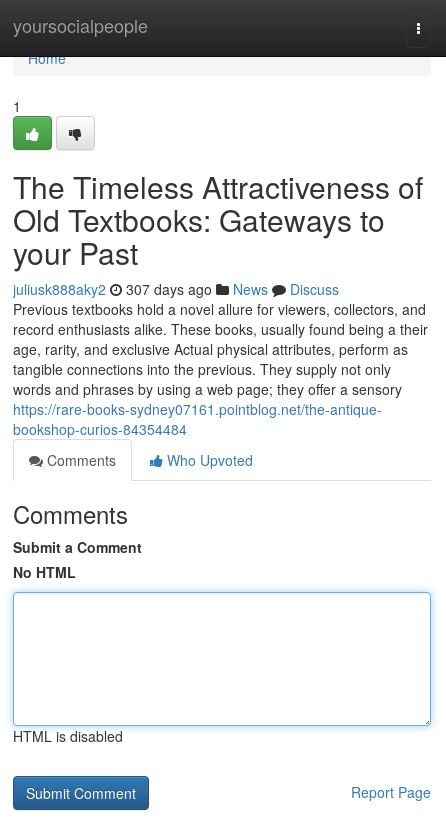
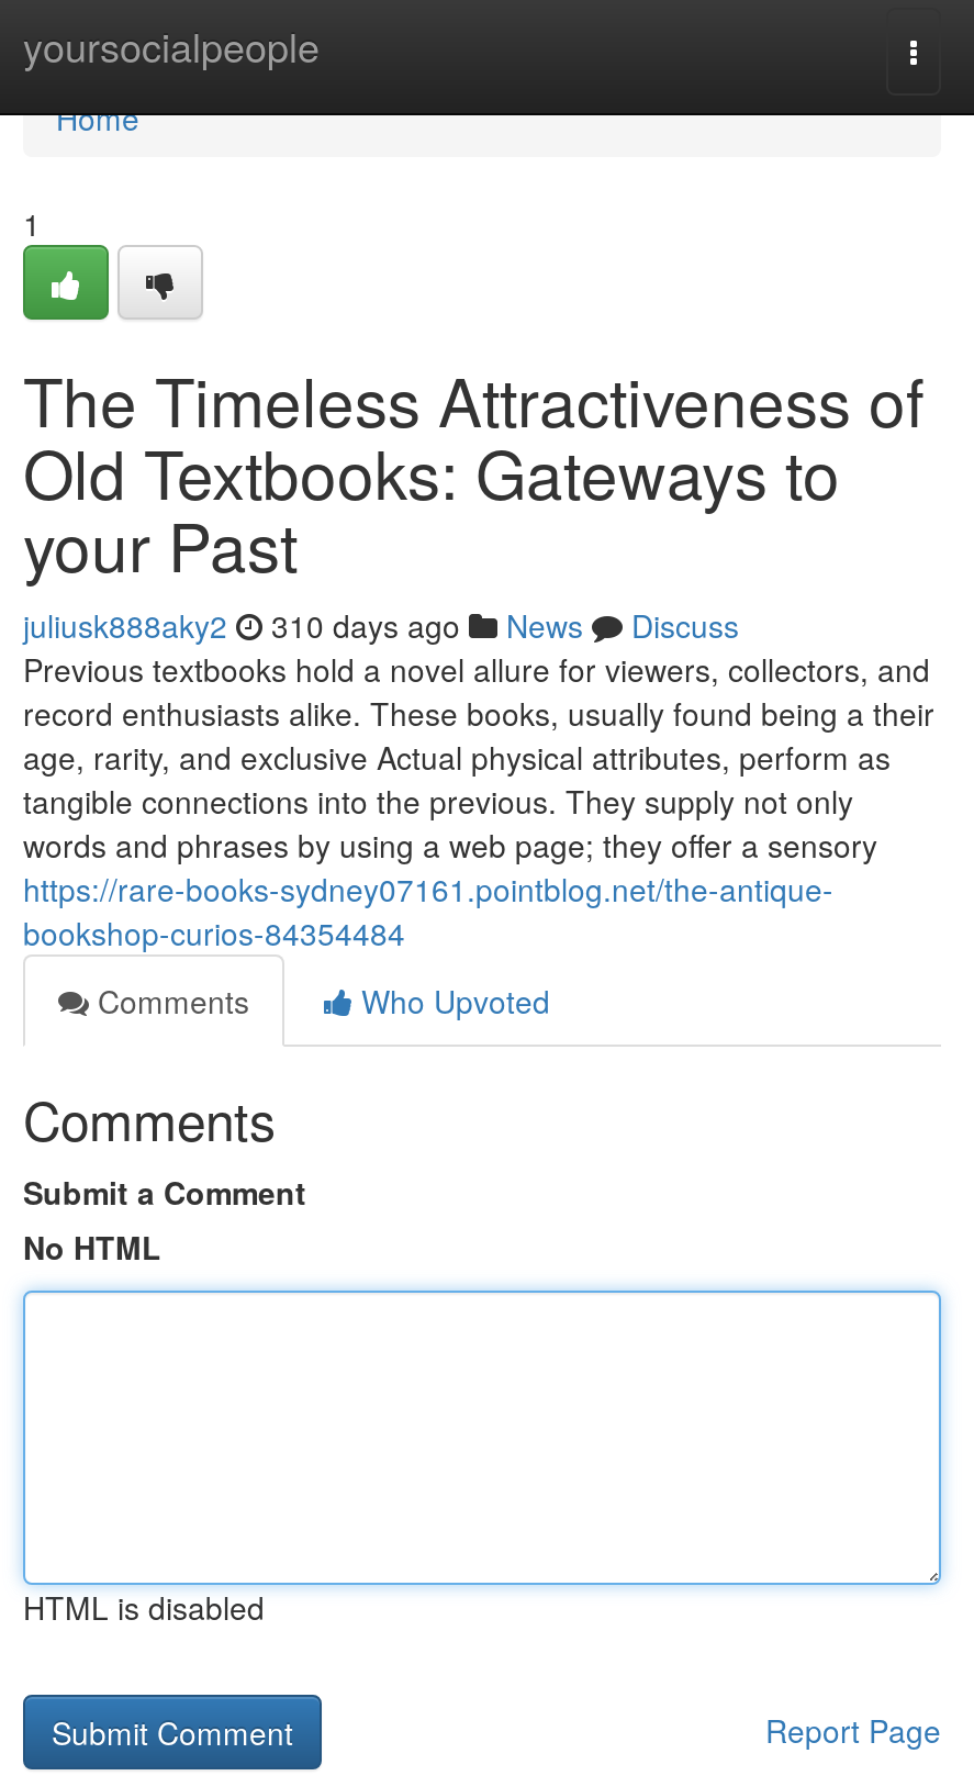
- juliusk888aky2 307 days ago News Discuss
+ juliusk888aky2 310 days ago News Discuss
